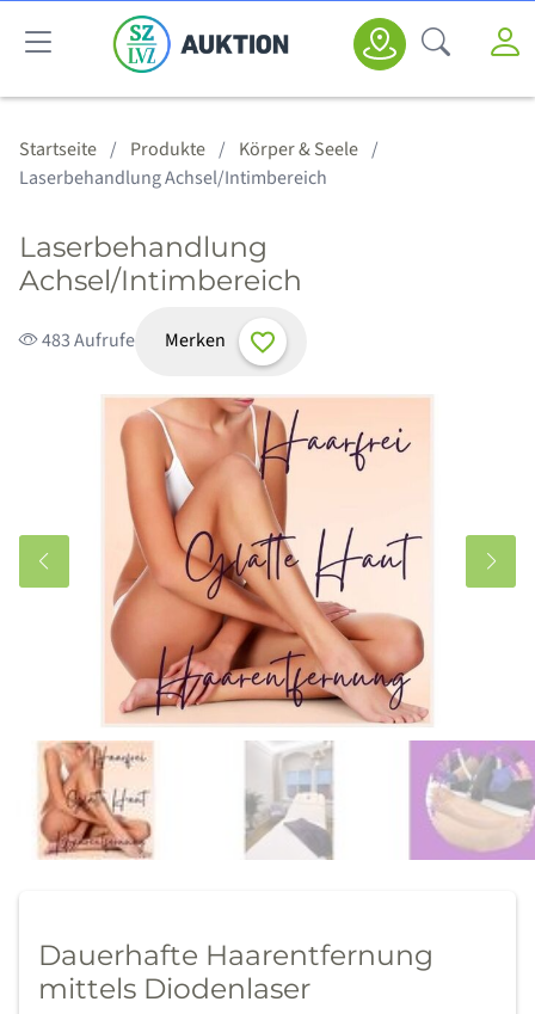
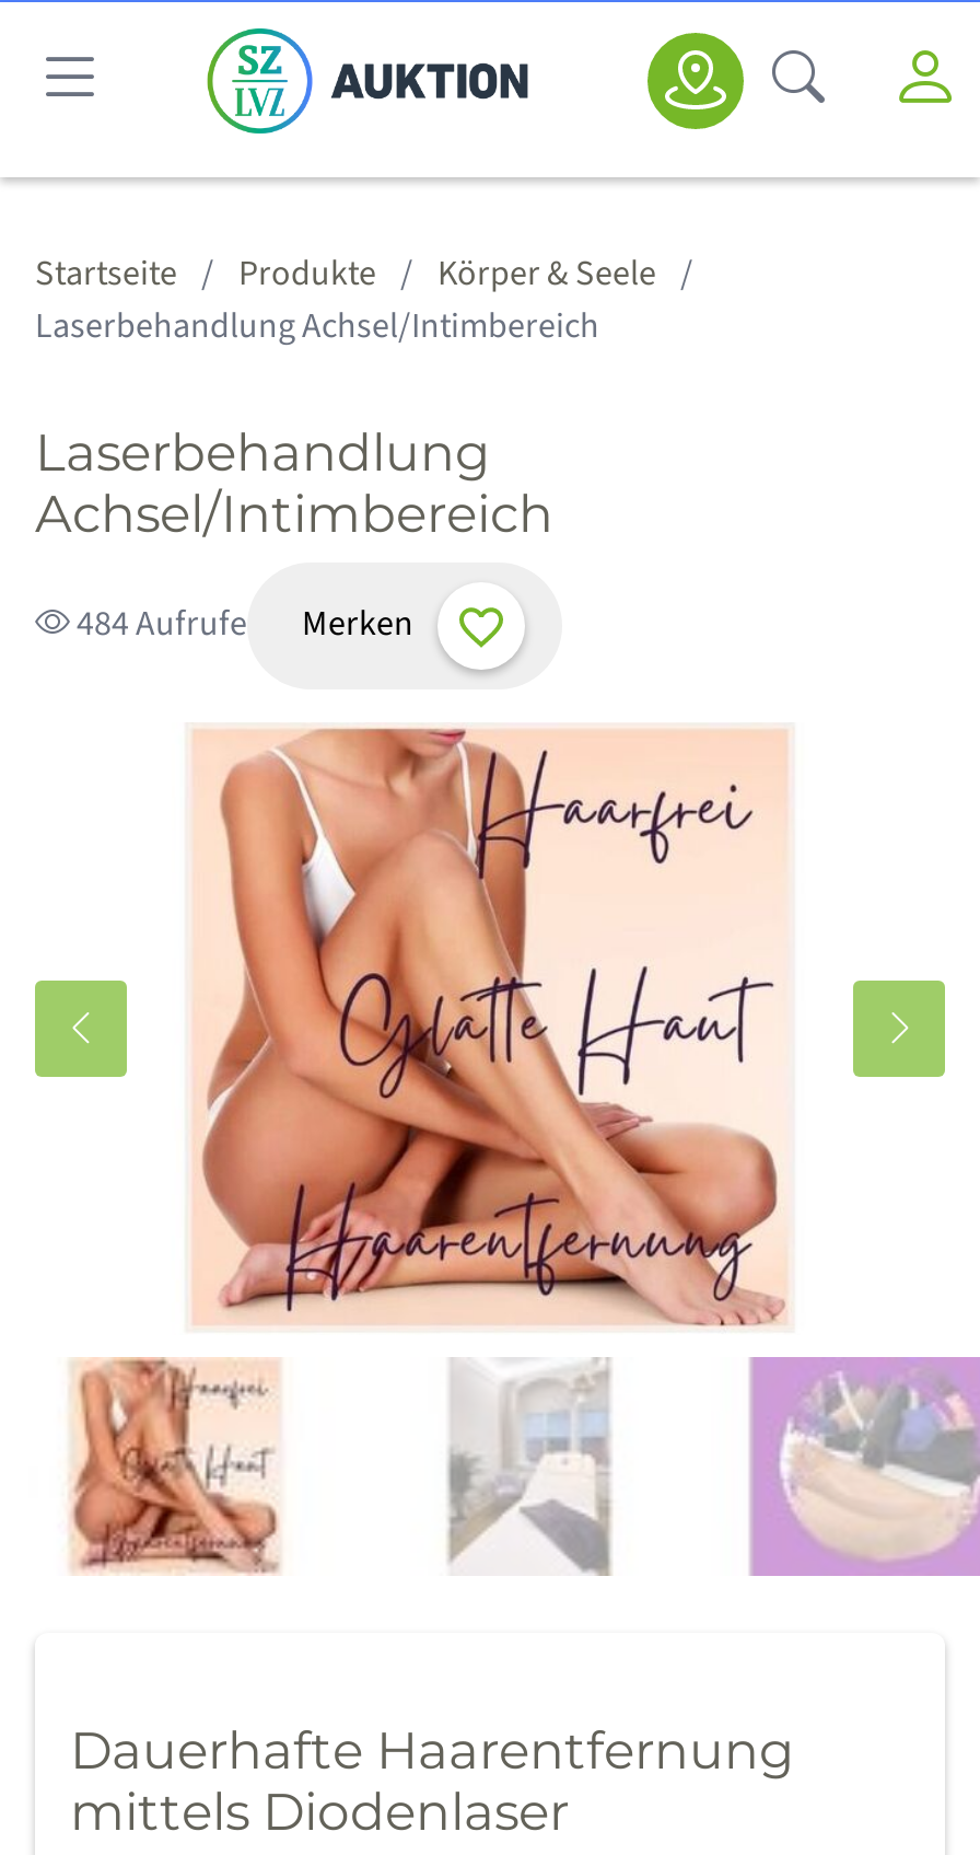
- 483 Aufrufe Merken
+ 484 Aufrufe Merken
